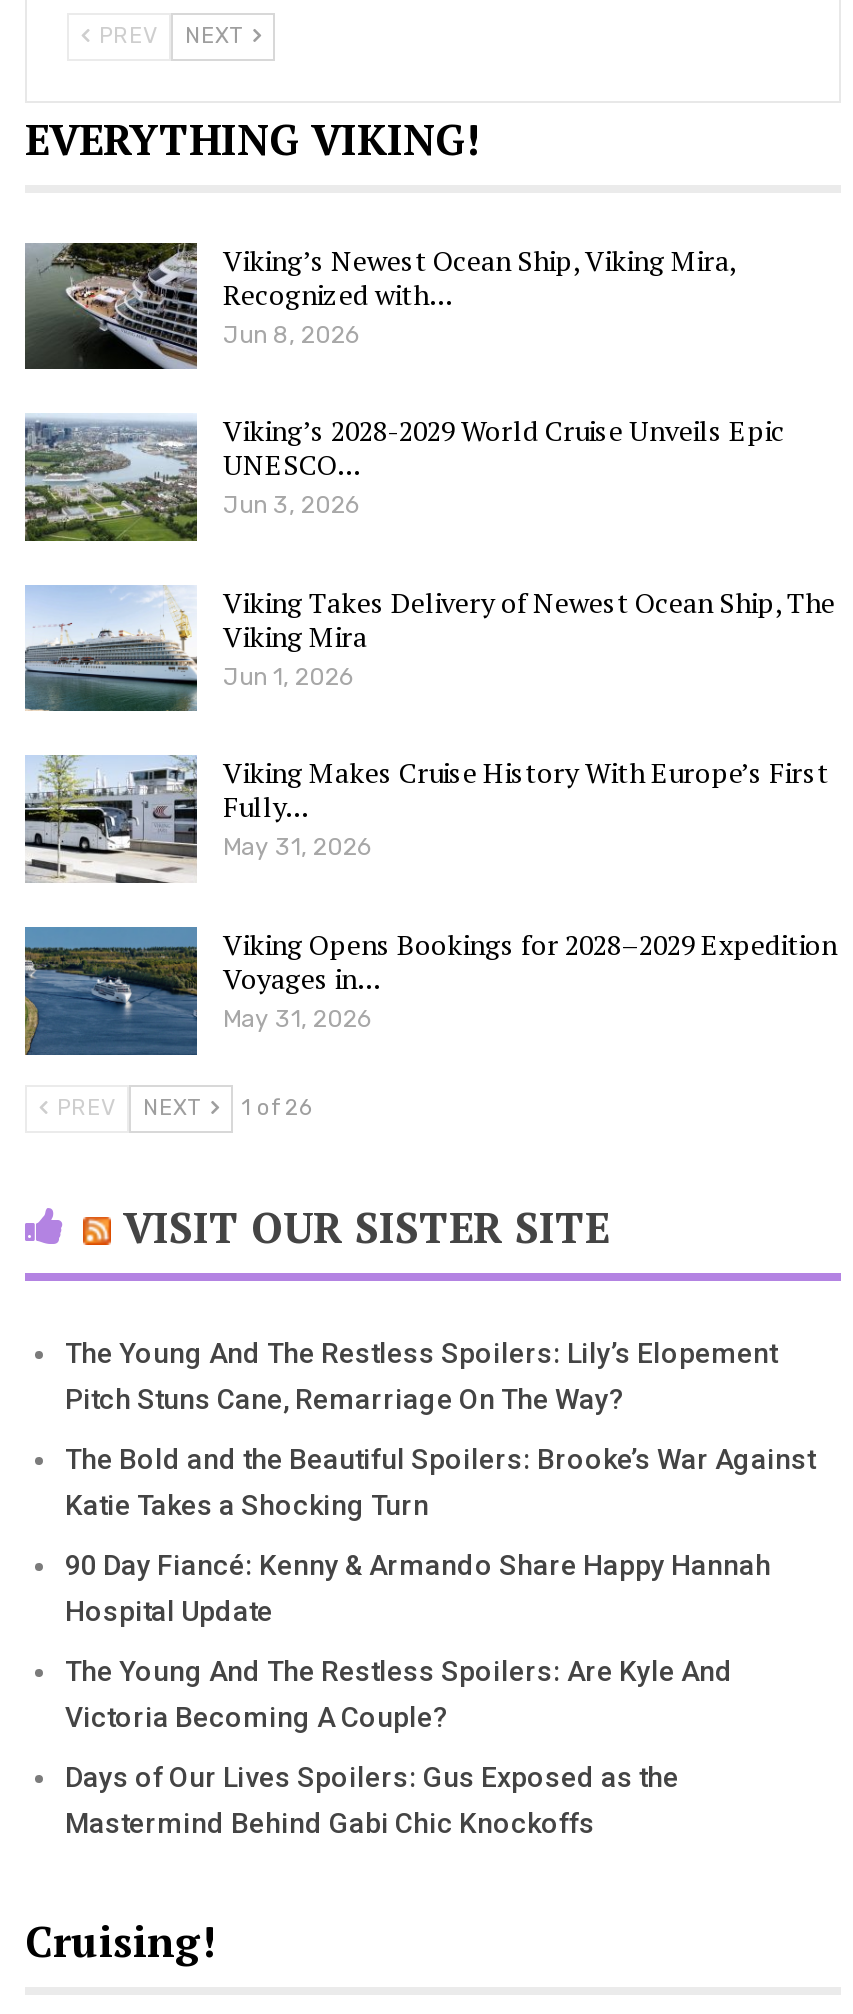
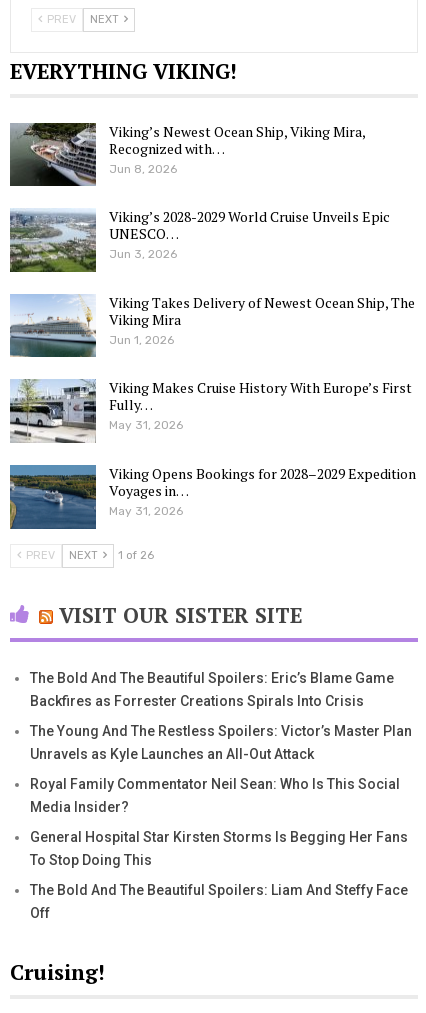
- The Young And The Restless Spoilers: Lily’s Elopement
- Pitch Stuns Cane, Remarriage On The Way?
+ The Bold And The Beautiful Spoilers: Eric’s Blame Game
+ Backfires as Forrester Creations Spirals Into Crisis

- The Bold and the Beautiful Spoilers: Brooke’s War Against
- Katie Takes a Shocking Turn
+ The Young And The Restless Spoilers: Victor’s Master Plan
+ Unravels as Kyle Launches an All-Out Attack

- 90 Day Fiancé: Kenny & Armando Share Happy Hannah
- Hospital Update
+ Royal Family Commentator Neil Sean: Who Is This Social
+ Media Insider?

- The Young And The Restless Spoilers: Are Kyle And
- Victoria Becoming A Couple?
+ General Hospital Star Kirsten Storms Is Begging Her Fans
+ To Stop Doing This

- Days of Our Lives Spoilers: Gus Exposed as the
- Mastermind Behind Gabi Chic Knockoffs
+ The Bold And The Beautiful Spoilers: Liam And Steffy Face
+ Off
